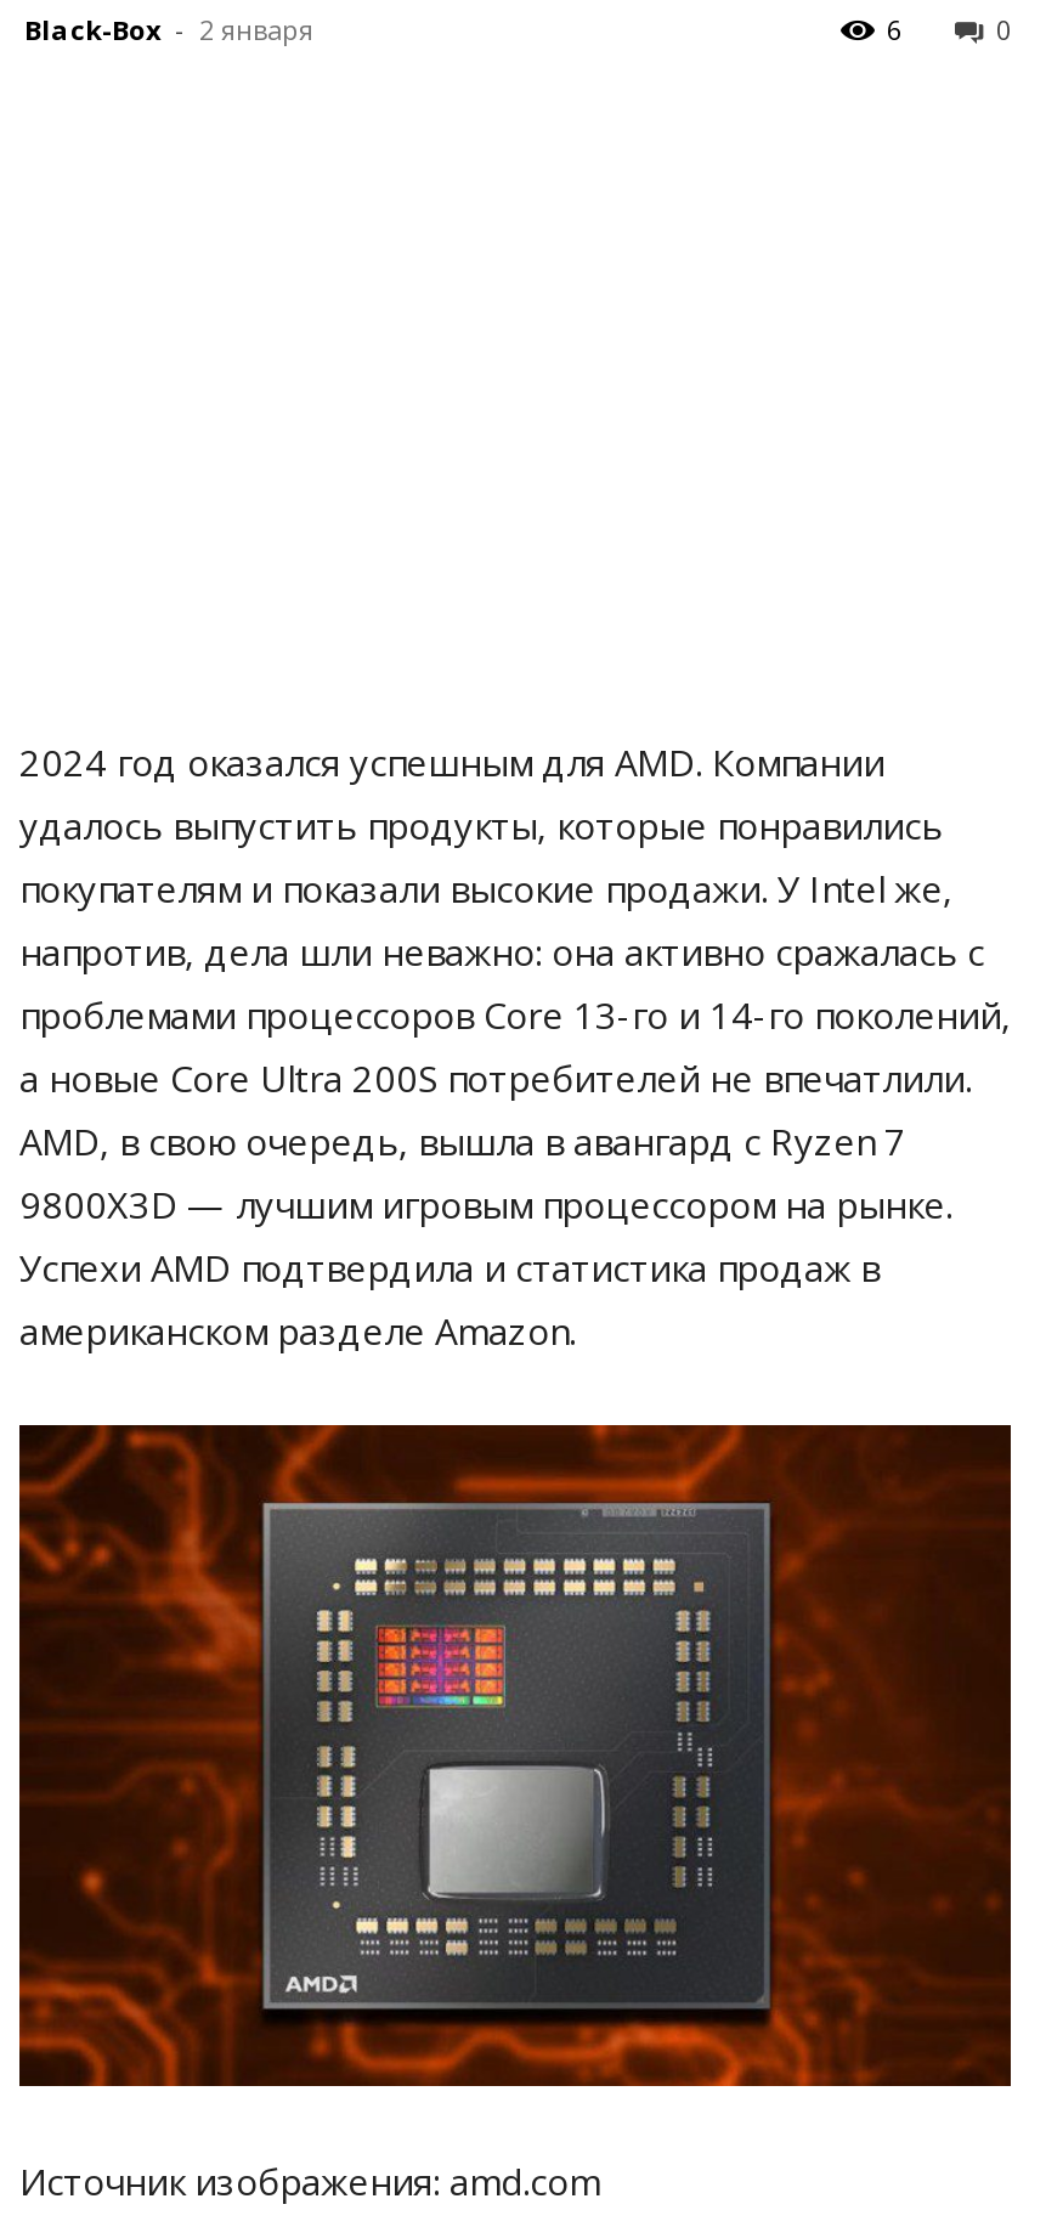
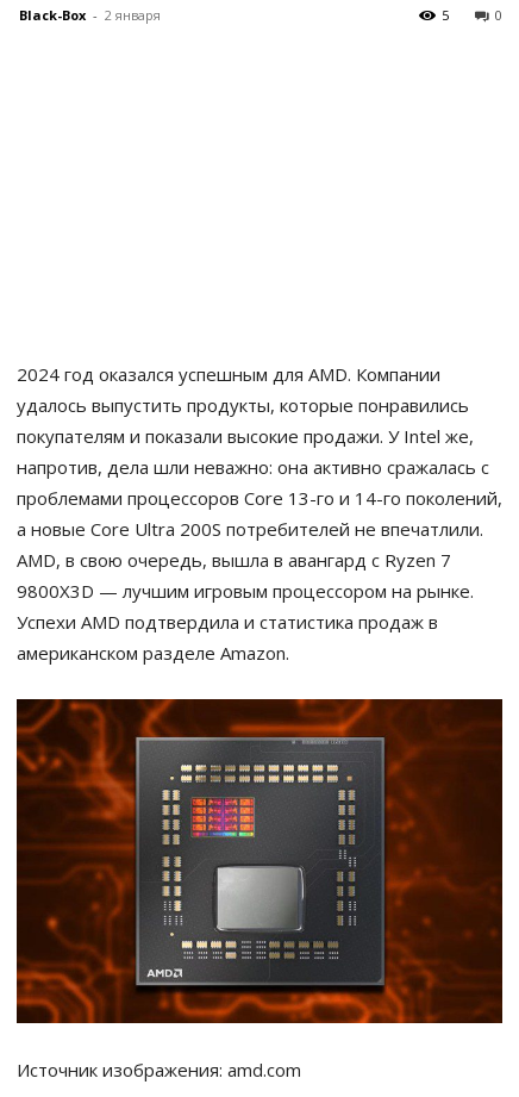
- 6
+ 5
